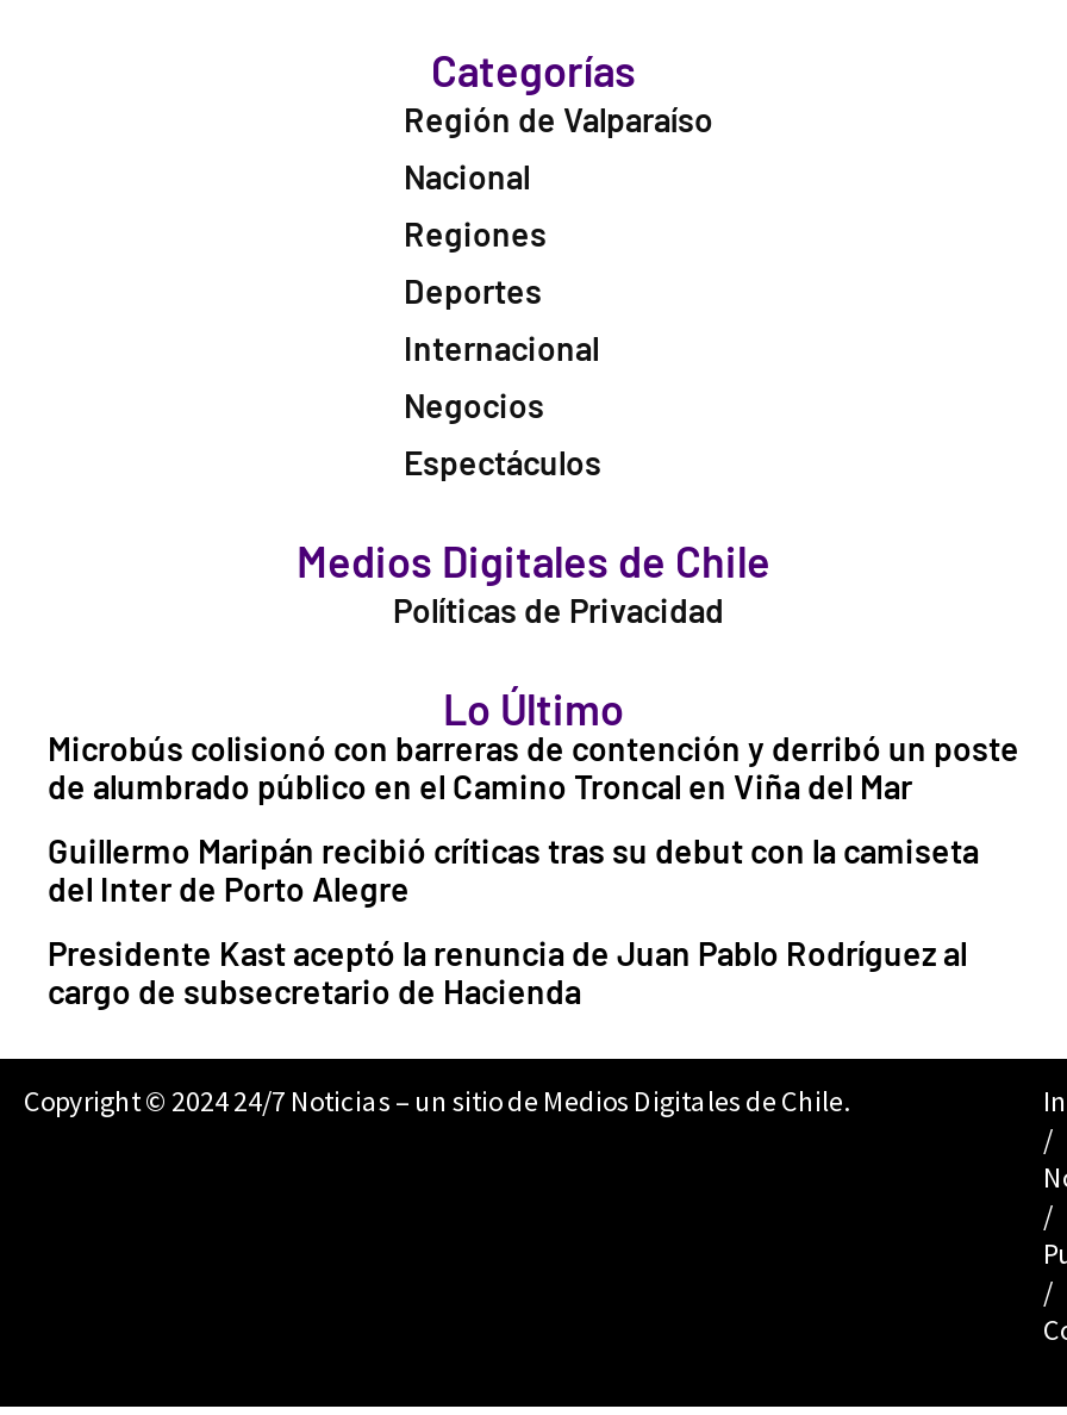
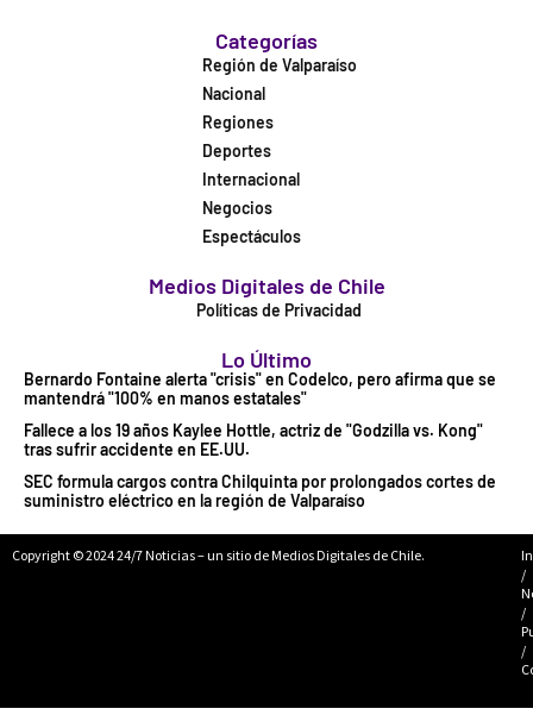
- Microbús colisionó con barreras de contención y derribó un poste
- de alumbrado público en el Camino Troncal en Viña del Mar
+ Bernardo Fontaine alerta "crisis" en Codelco, pero afirma que se
+ mantendrá "100% en manos estatales"

- Guillermo Maripán recibió críticas tras su debut con la camiseta
- del Inter de Porto Alegre
+ Fallece a los 19 años Kaylee Hottle, actriz de "Godzilla vs. Kong"
+ tras sufrir accidente en EE.UU.

- Presidente Kast aceptó la renuncia de Juan Pablo Rodríguez al
- cargo de subsecretario de Hacienda
+ SEC formula cargos contra Chilquinta por prolongados cortes de
+ suministro eléctrico en la región de Valparaíso
